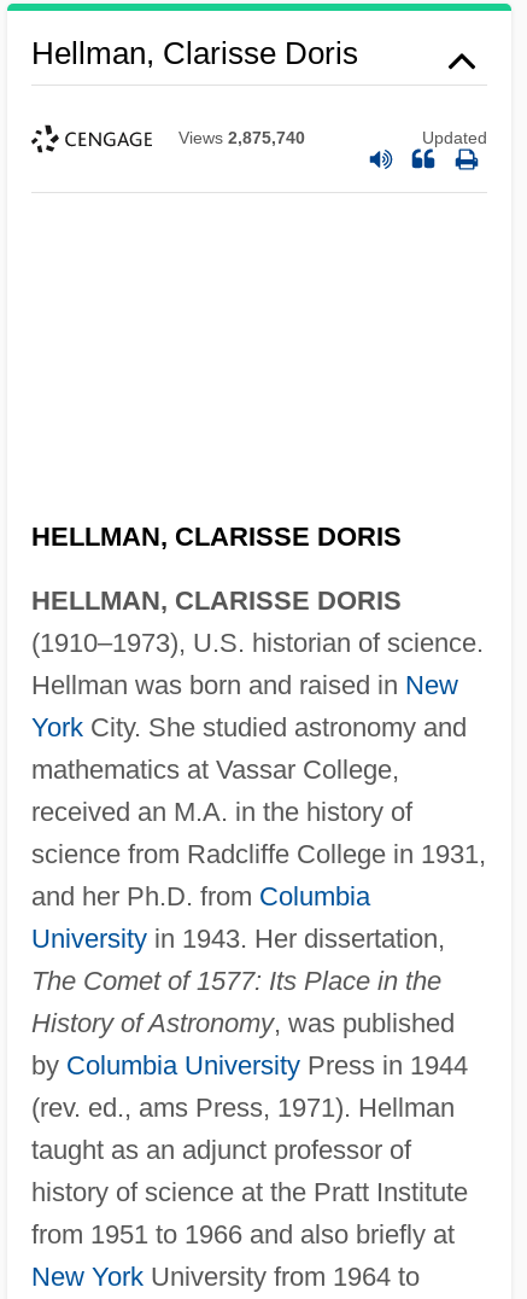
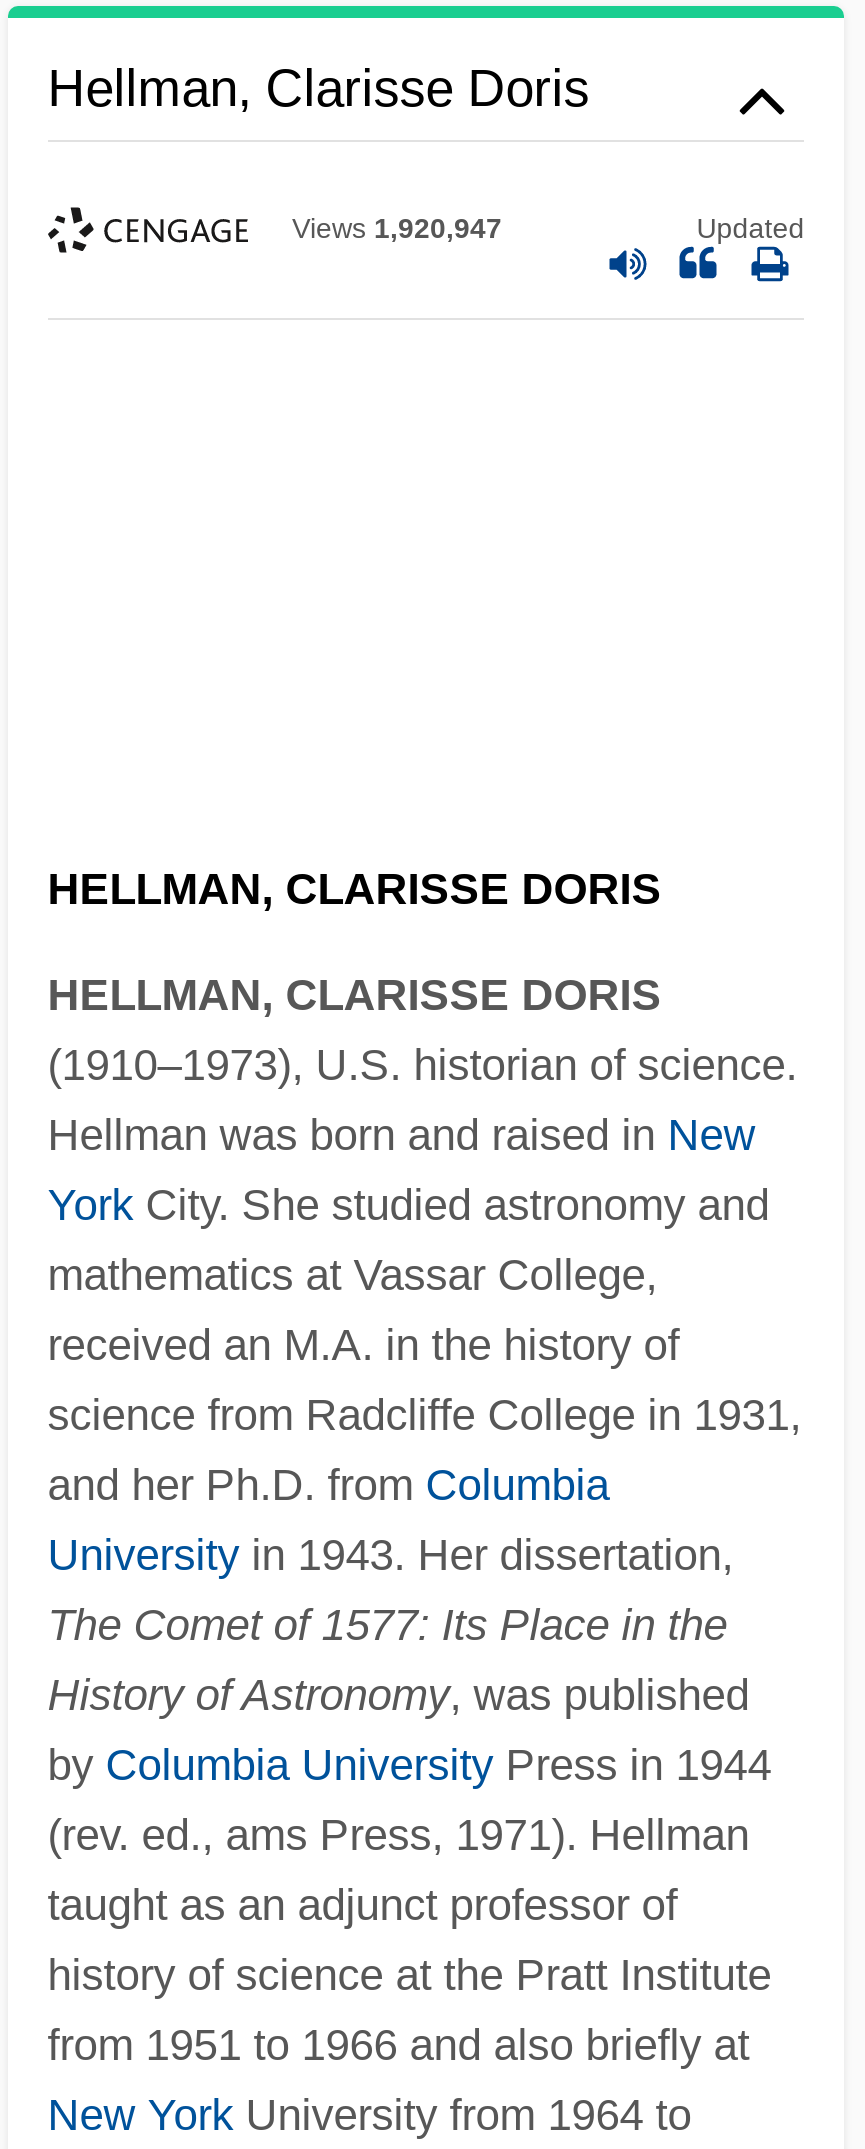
- Views 2,875,740
+ Views 1,920,947
